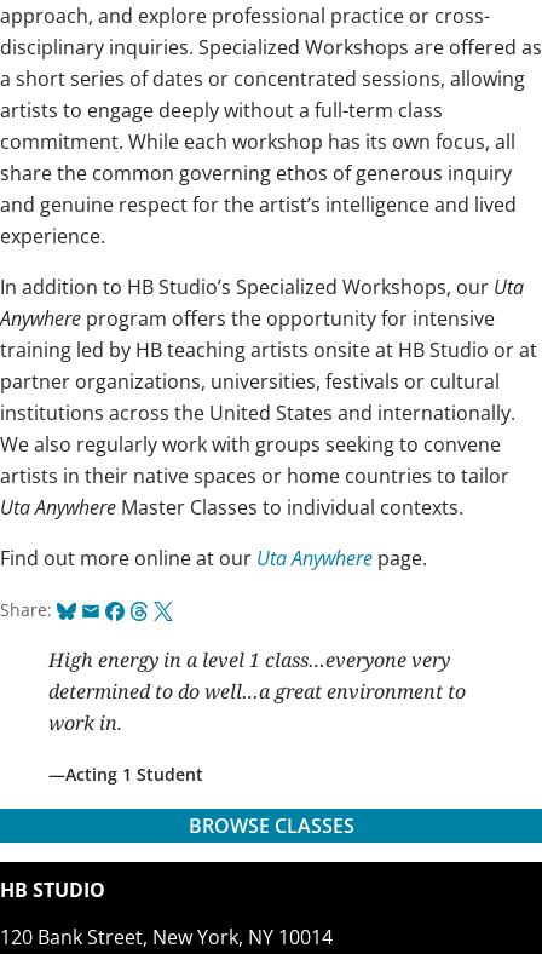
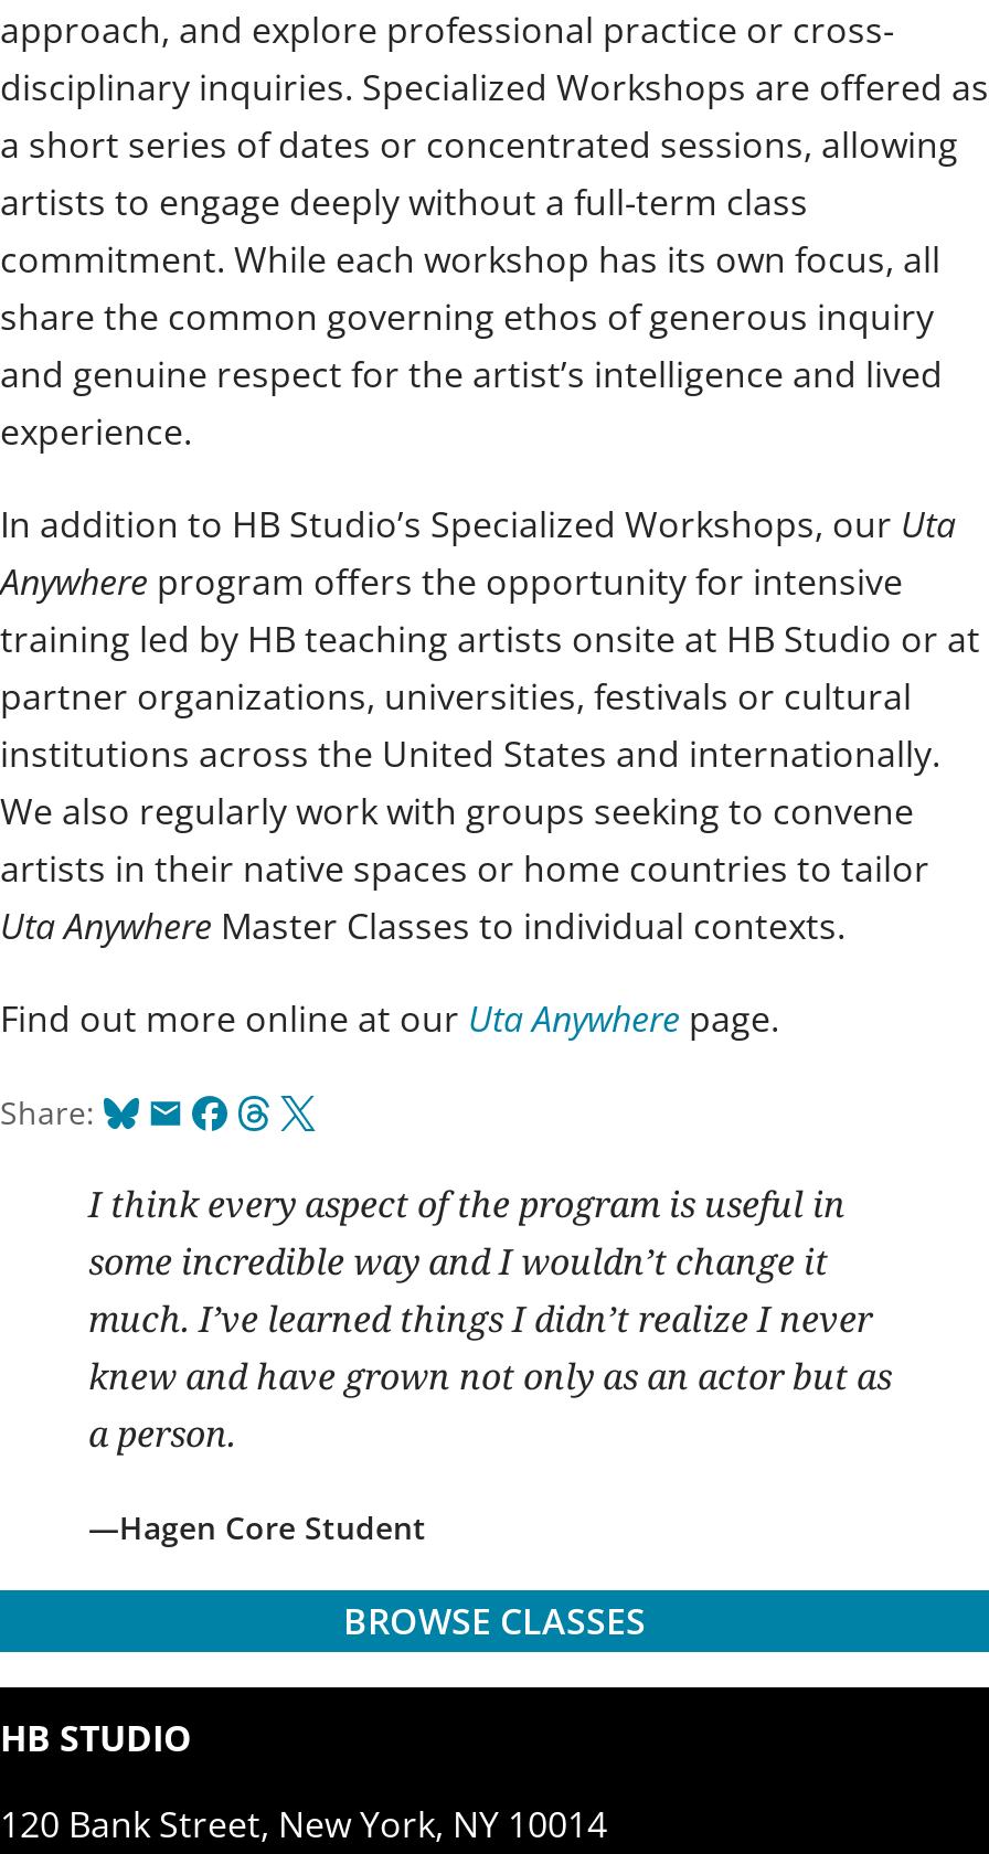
- High energy in a level 1 class…everyone very
- determined to do well…a great environment to
- work in.
+ I think every aspect of the program is useful in
+ some incredible way and I wouldn’t change it
+ much. I’ve learned things I didn’t realize I never
+ knew and have grown not only as an actor but as
+ a person.

- Acting 1 Student
+ Hagen Core Student
